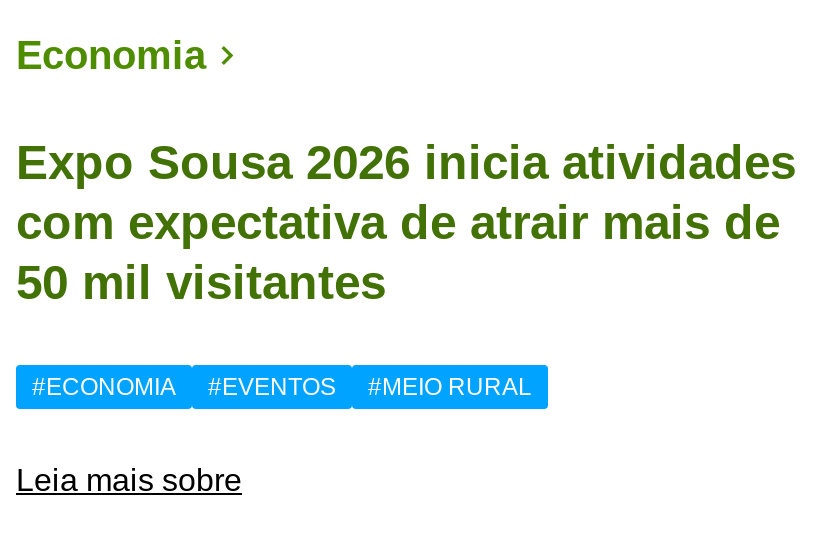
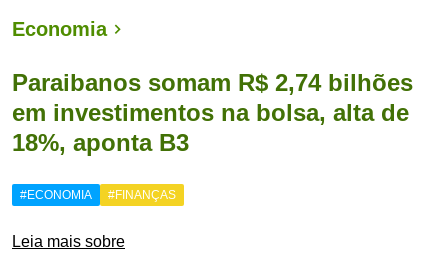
- Expo Sousa 2026 inicia atividades
- com expectativa de atrair mais de
- 50 mil visitantes
+ Paraibanos somam R$ 2,74 bilhões
+ em investimentos na bolsa, alta de
+ 18%, aponta B3

- #EVENTOS
- #MEIO RURAL
+ #FINANÇAS
